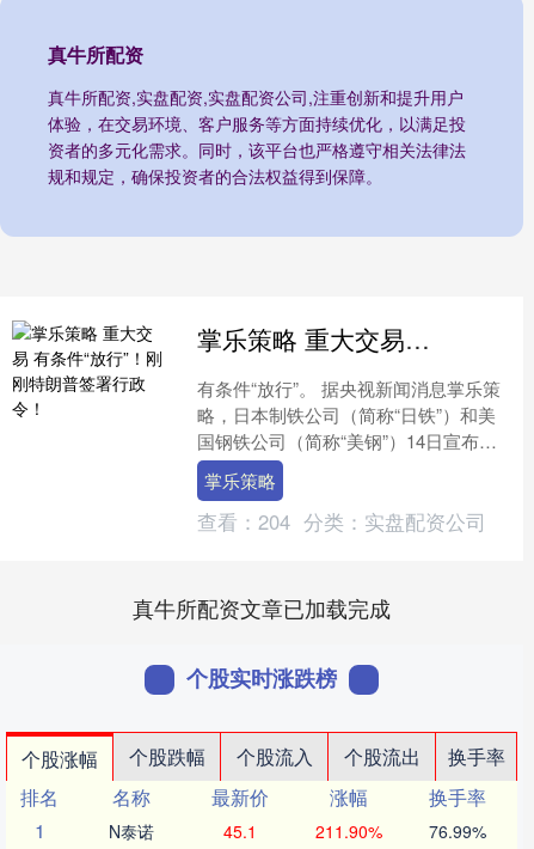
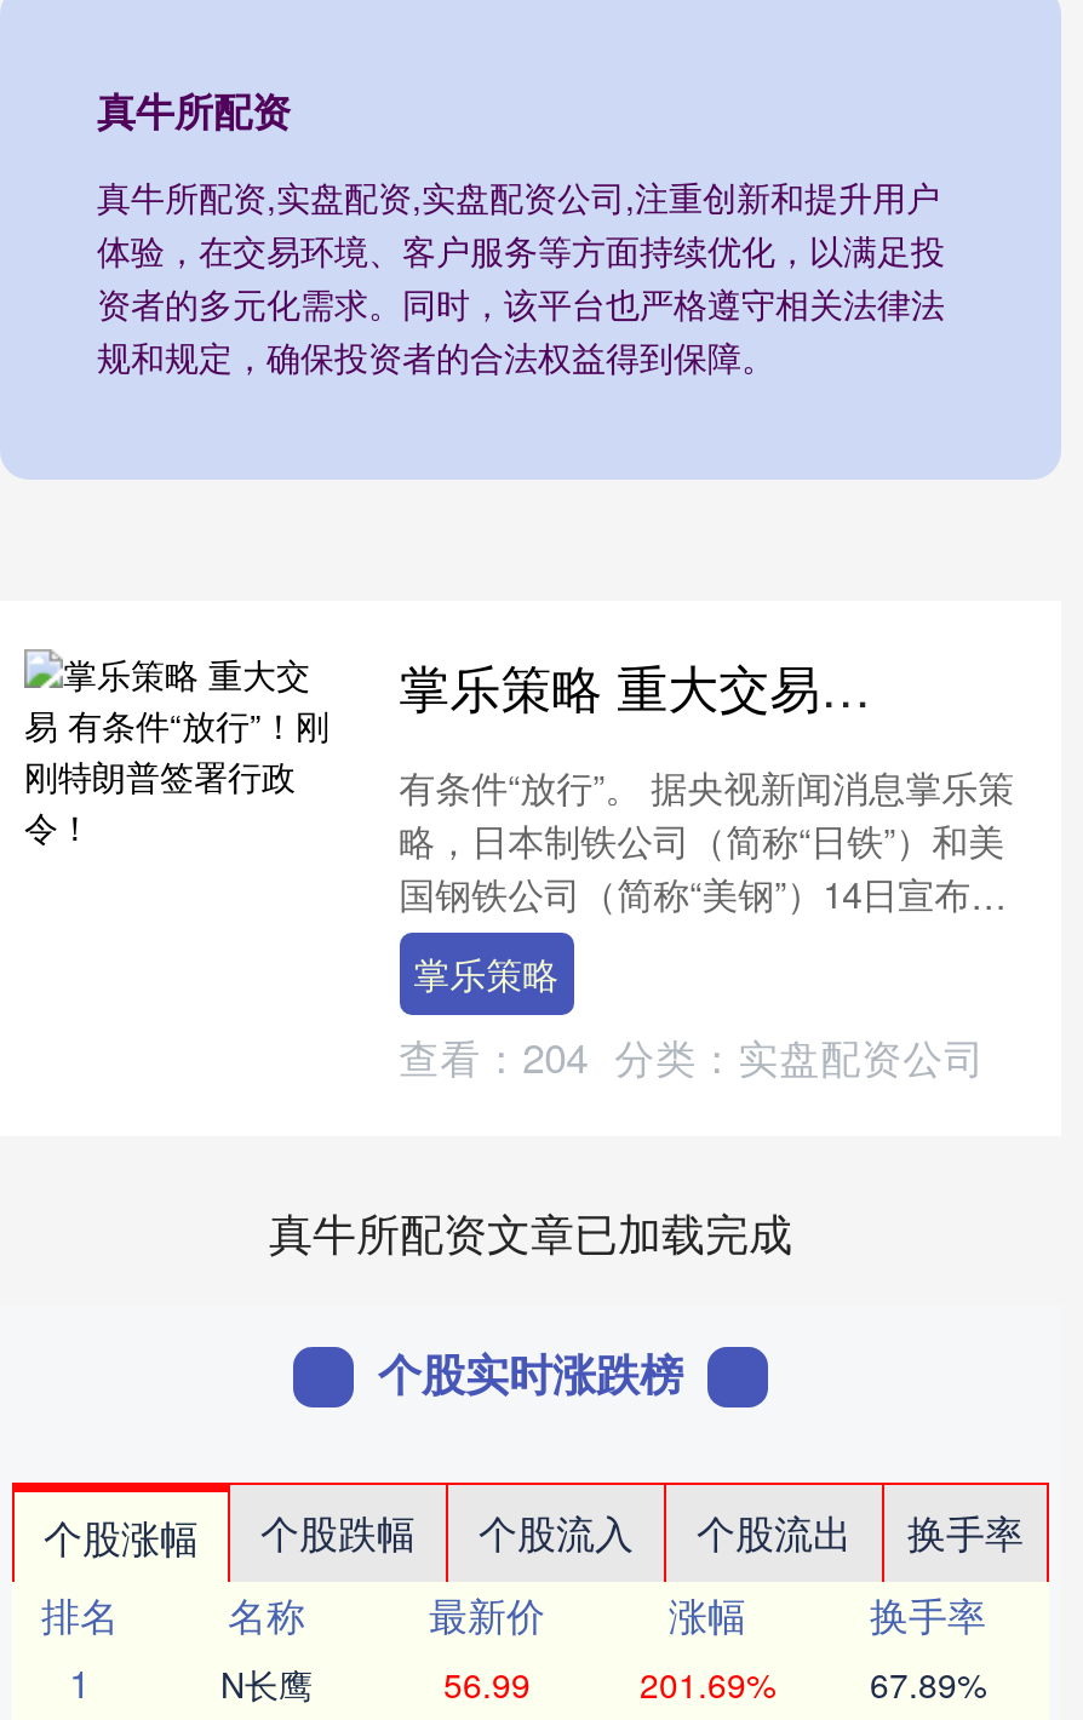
- N泰诺
+ N长鹰

- 45.1
+ 56.99

- 211.90%
+ 201.69%

- 76.99%
+ 67.89%
